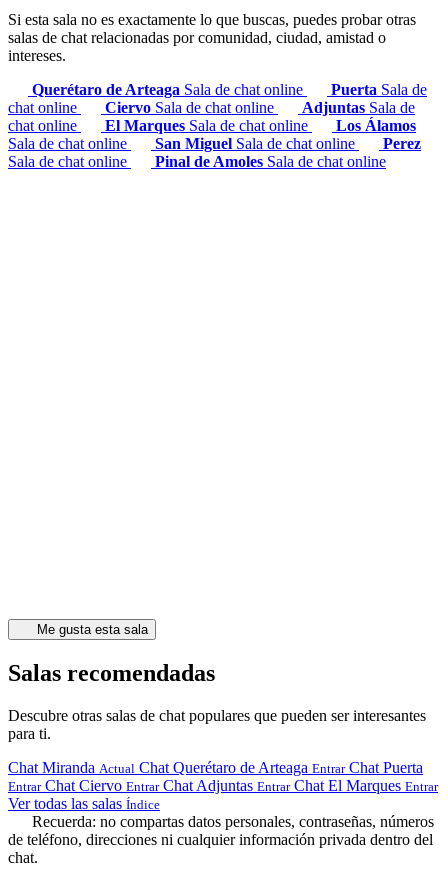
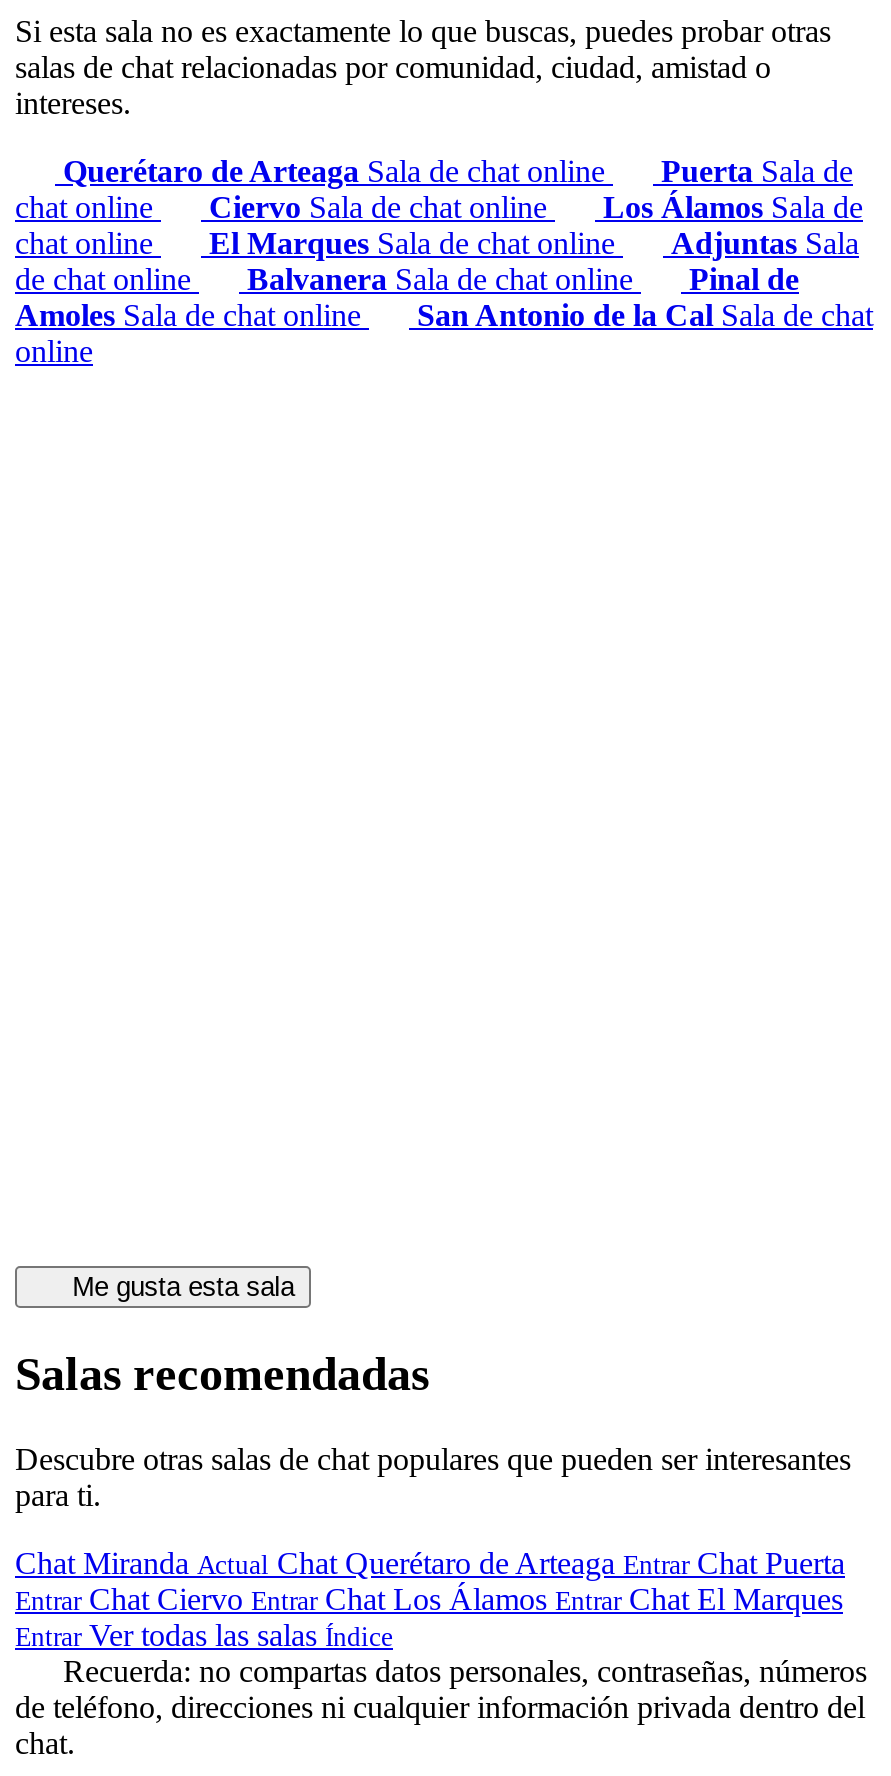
- Adjuntas Sala de
+ Los Álamos Sala de

- Los Álamos
- Sala de chat online
- San Miguel Sala de chat online
- Perez
- Sala de chat online
- Pinal de Amoles Sala de chat online
+ Adjuntas Sala
+ de chat online
+ Balvanera Sala de chat online
+ Pinal de
+ Amoles Sala de chat online
+ San Antonio de la Cal Sala de chat
+ online

- Entrar Chat Ciervo Entrar Chat Adjuntas Entrar Chat El Marques Entrar
- Ver todas las salas Índice
+ Entrar Chat Ciervo Entrar Chat Los Álamos Entrar Chat El Marques
+ Entrar Ver todas las salas Índice
